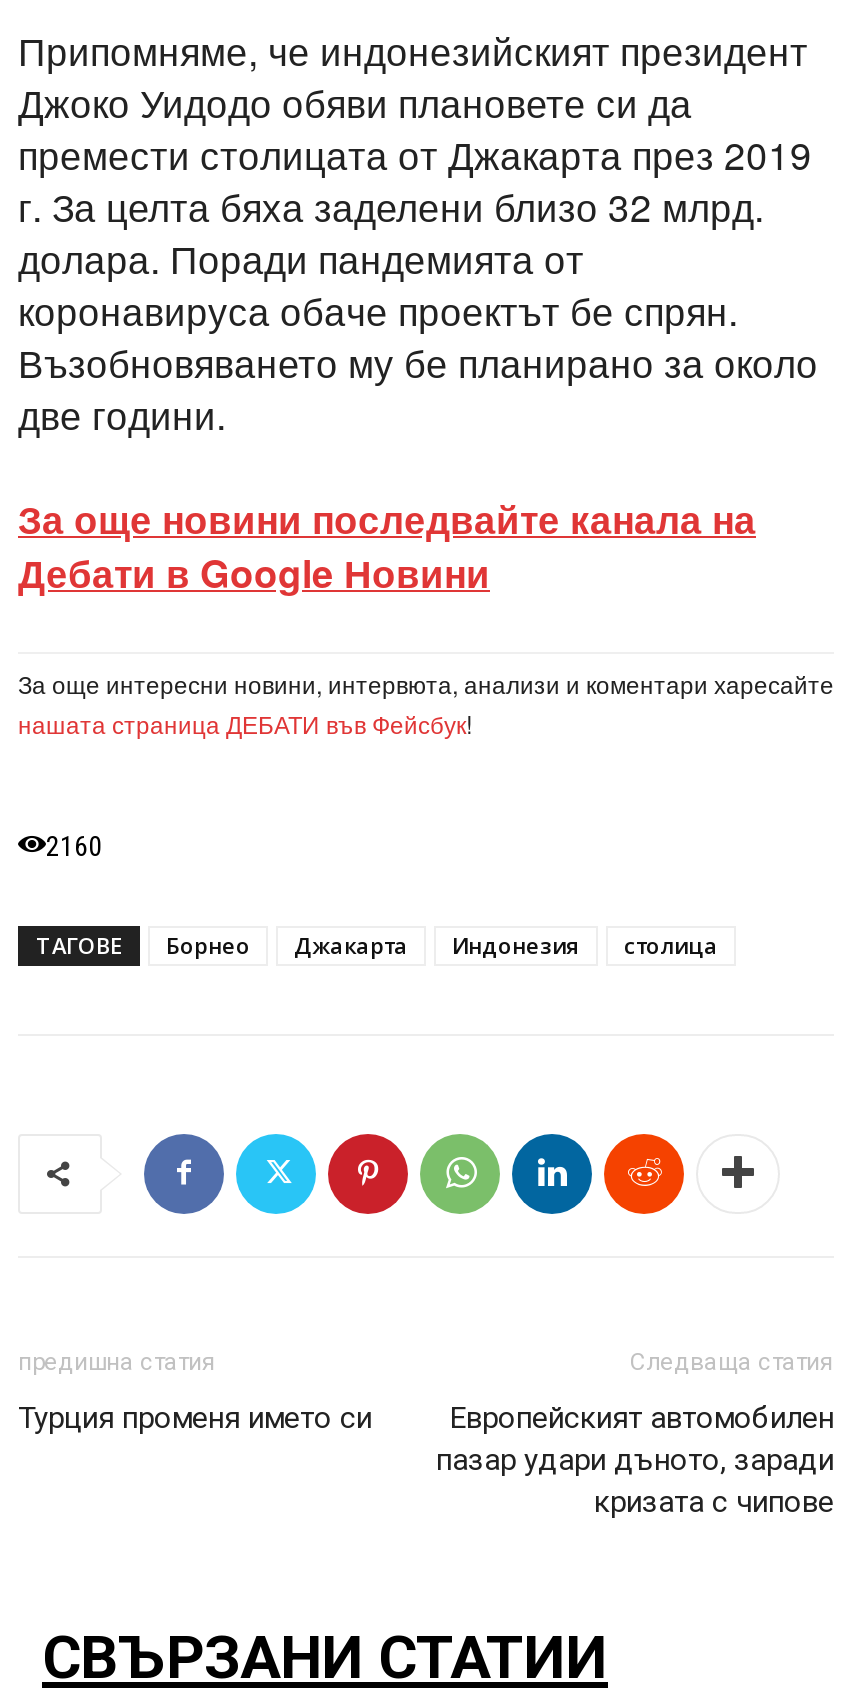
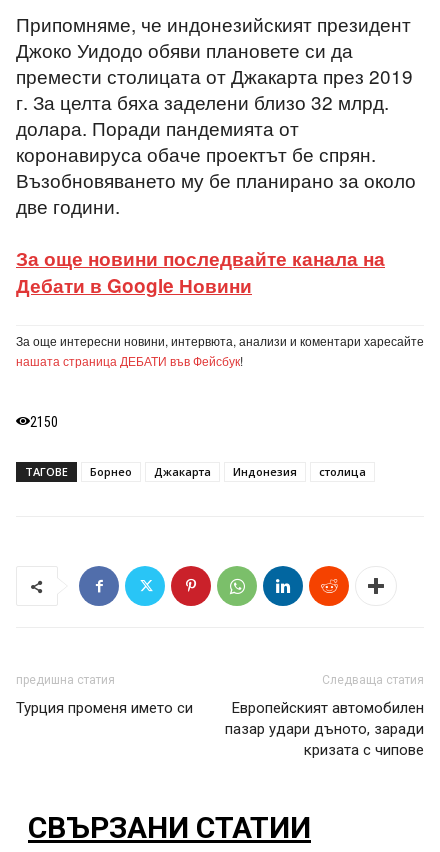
- 2160
+ 2150
